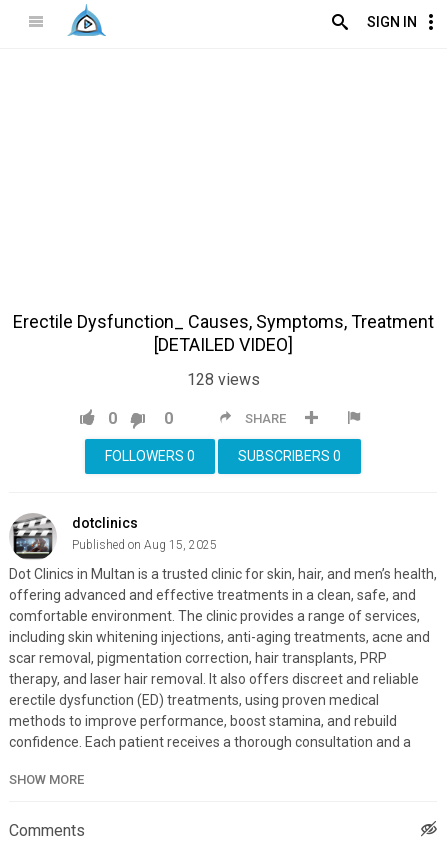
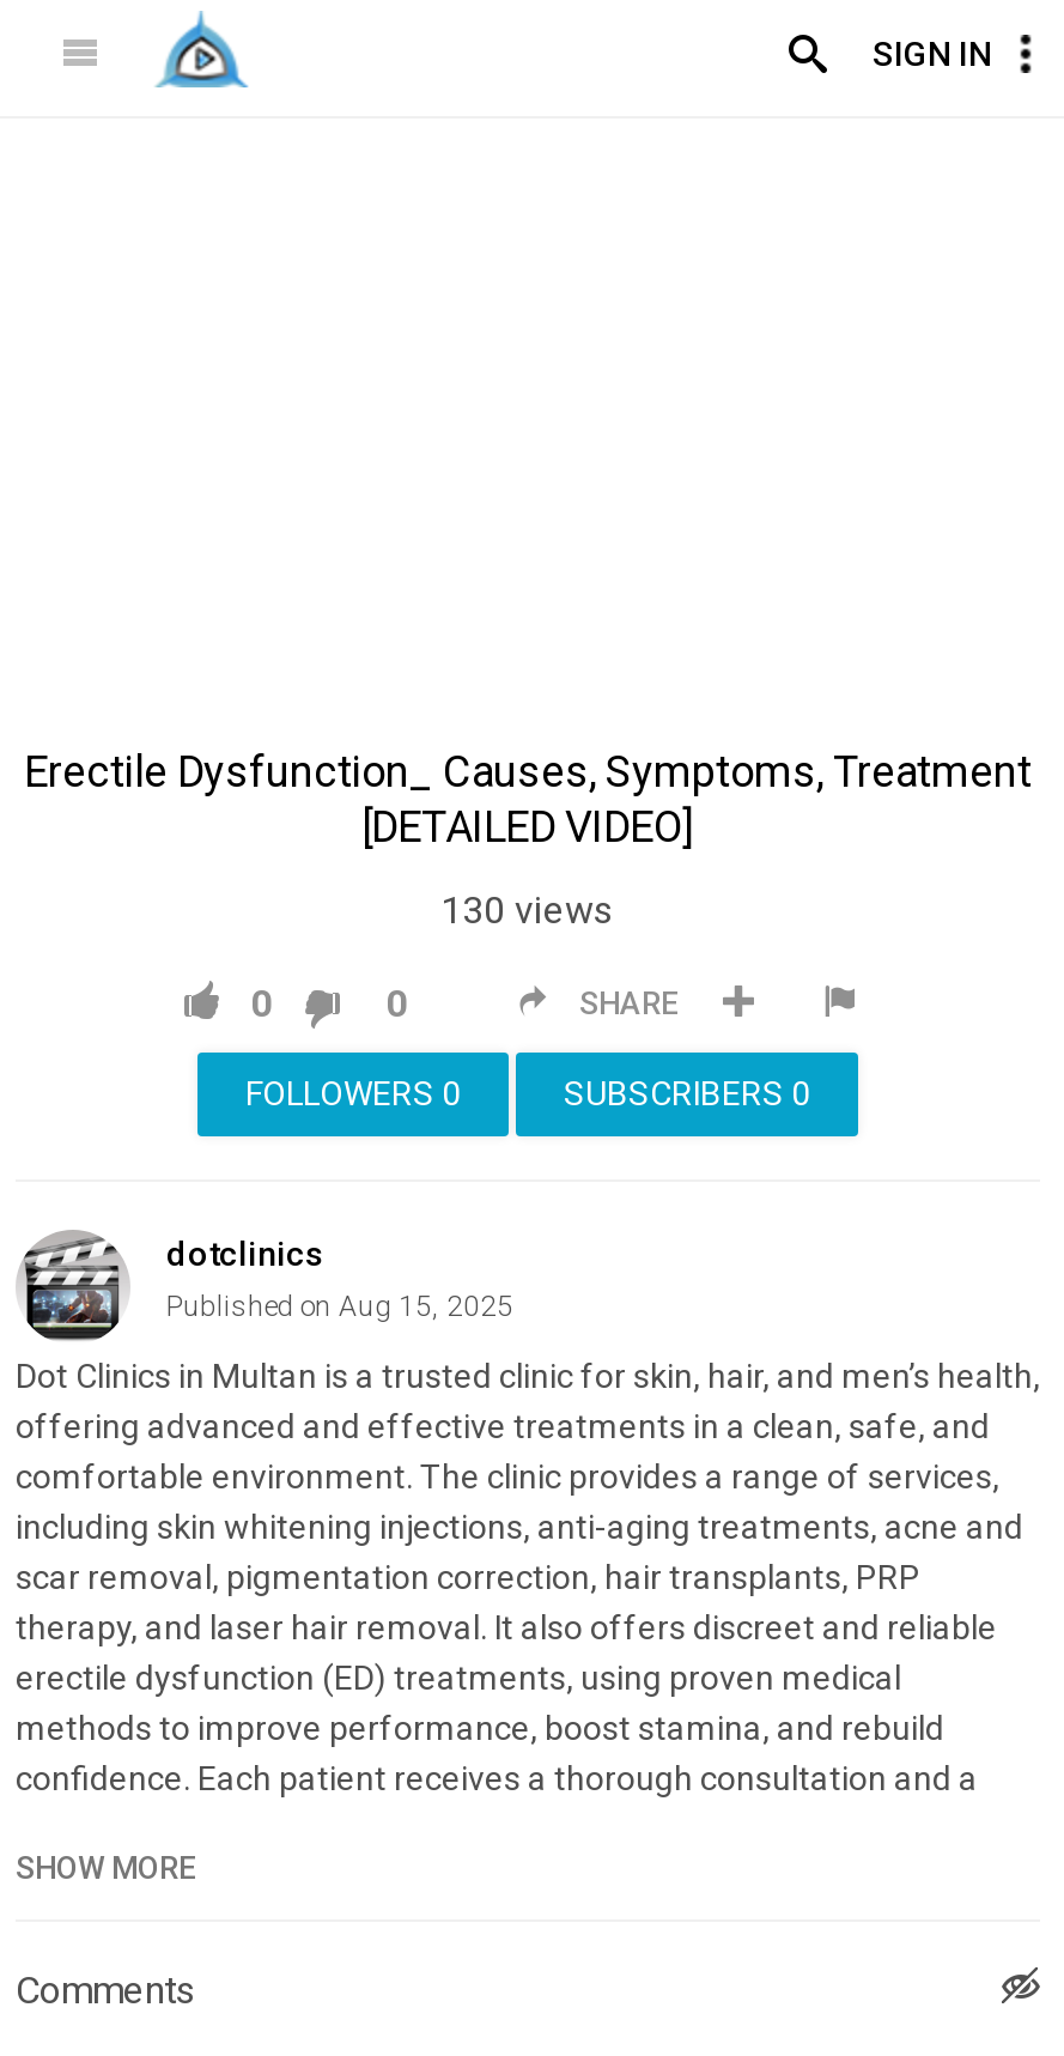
- 128 views
+ 130 views
